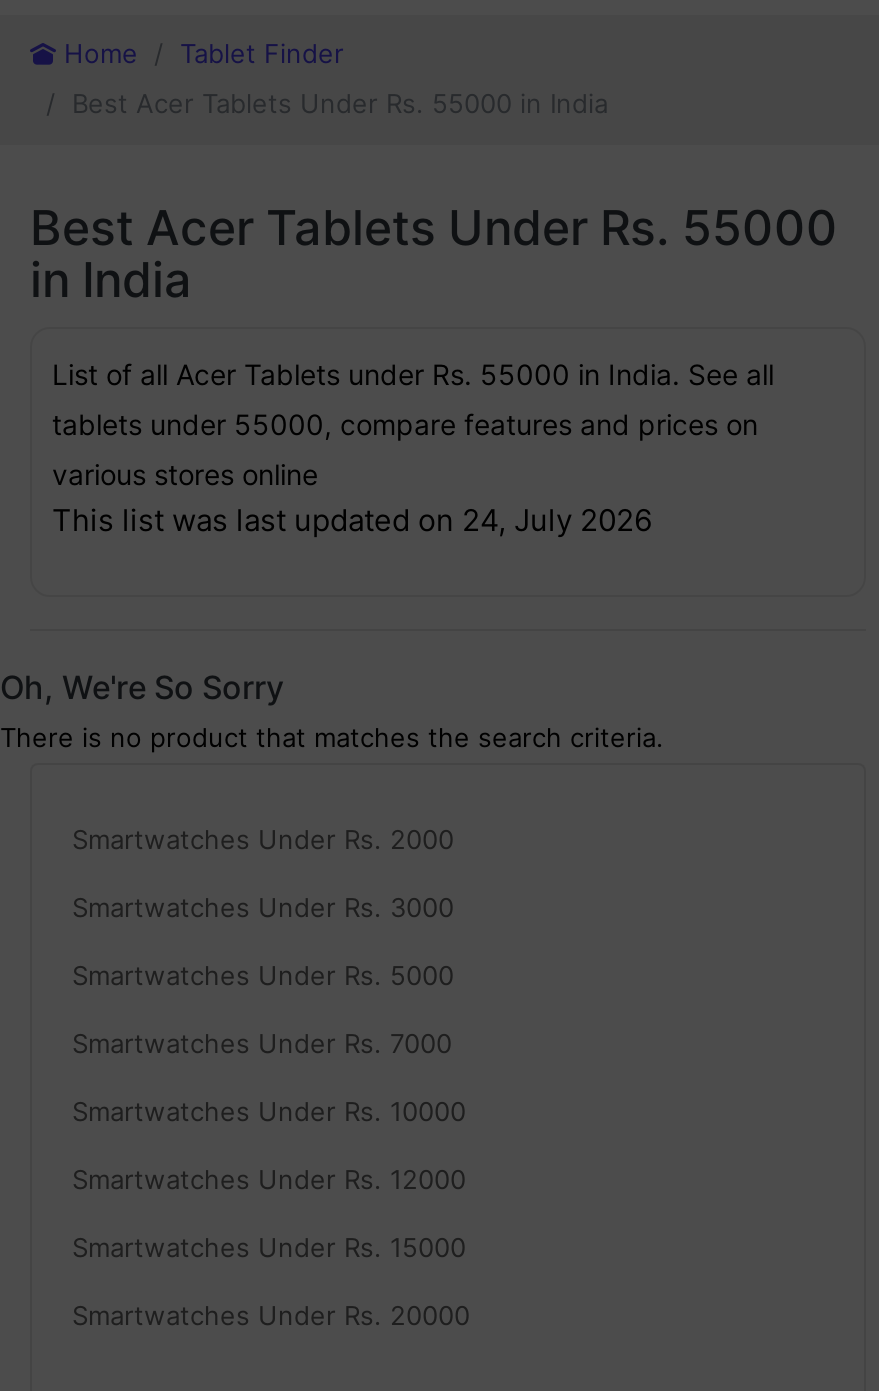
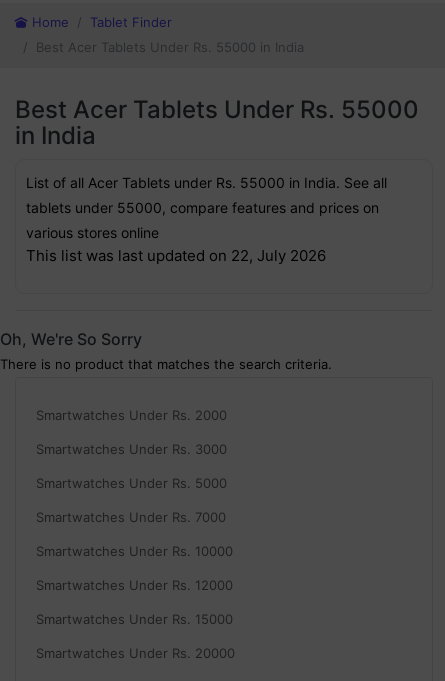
- This list was last updated on 24, July 2026
+ This list was last updated on 22, July 2026
